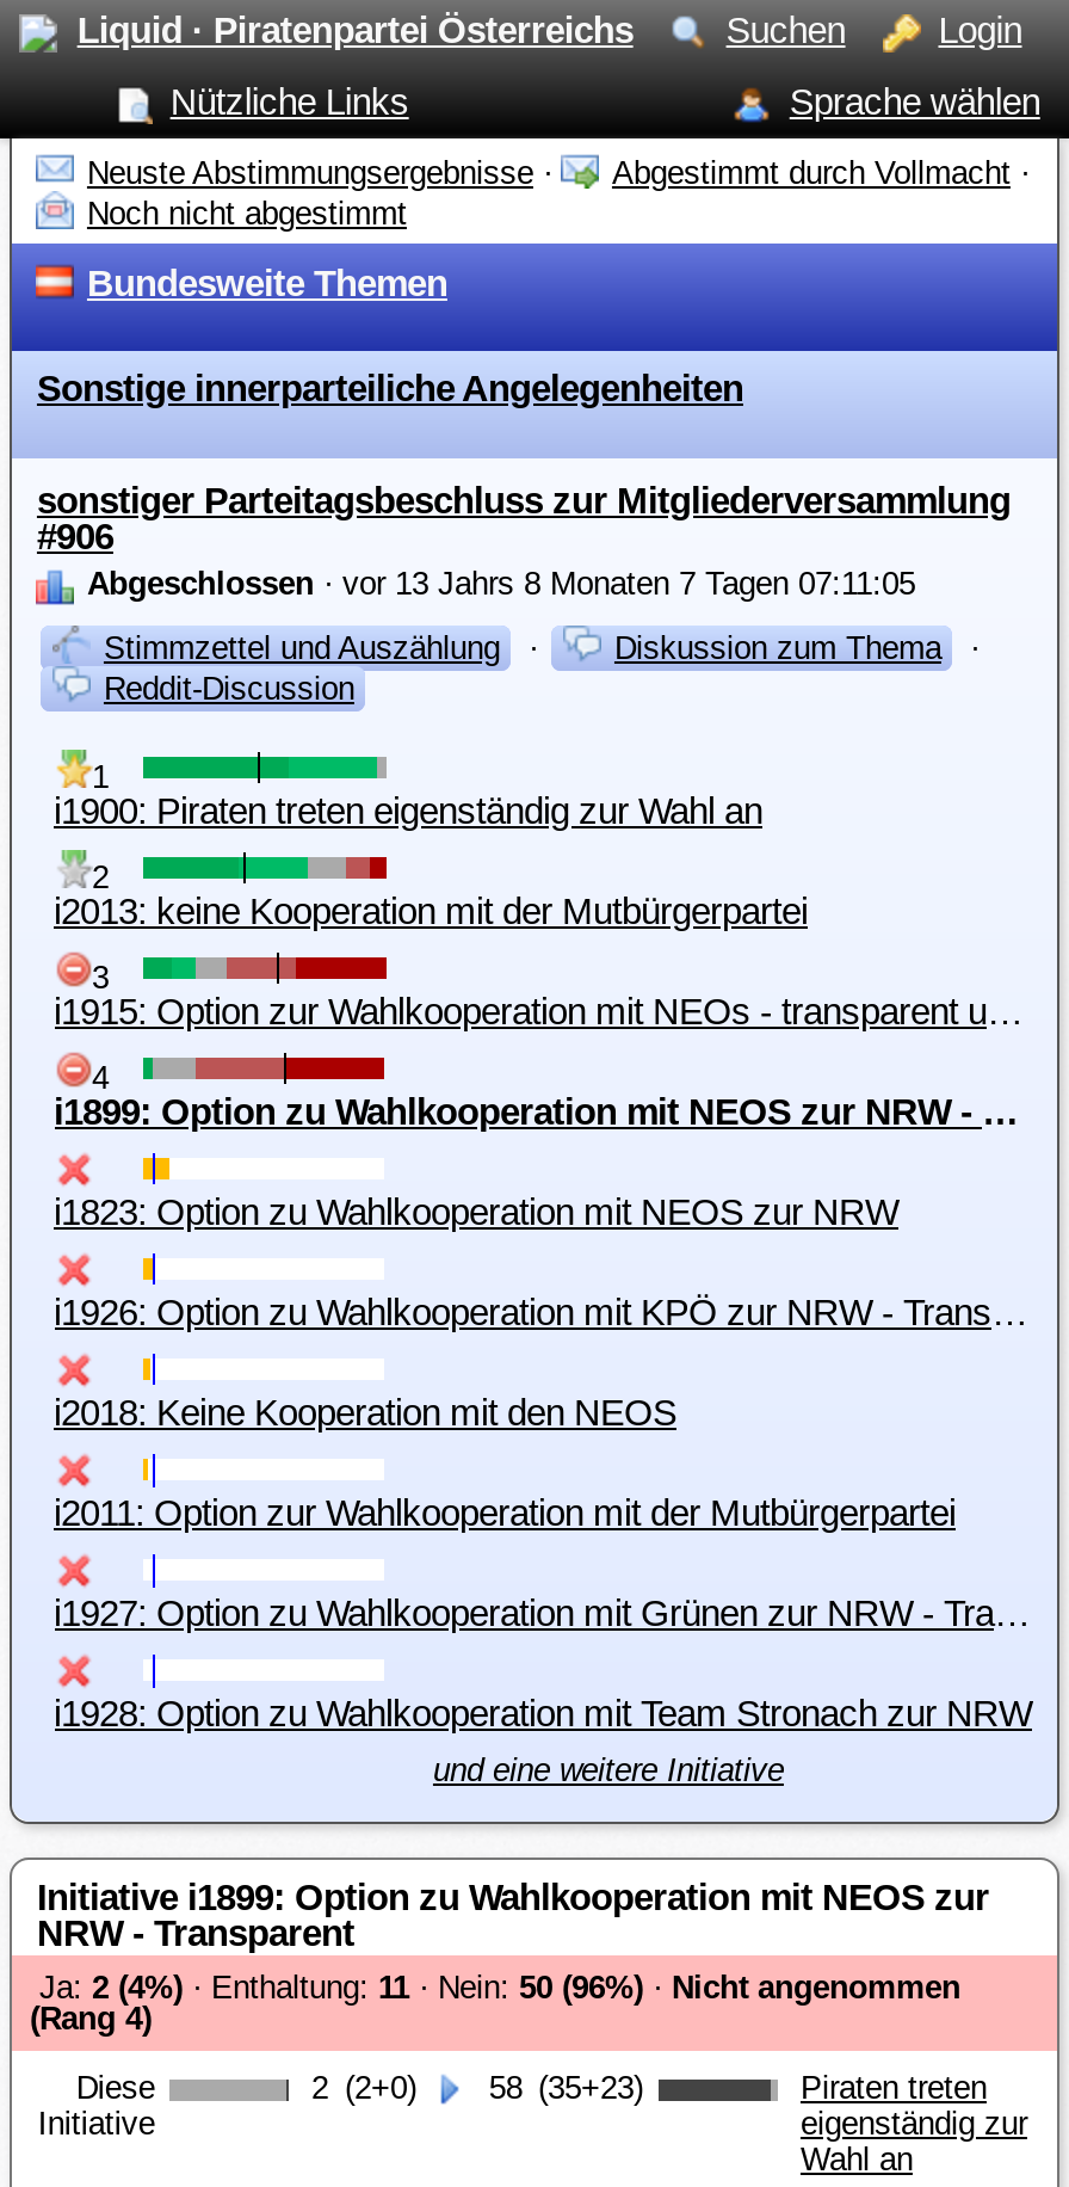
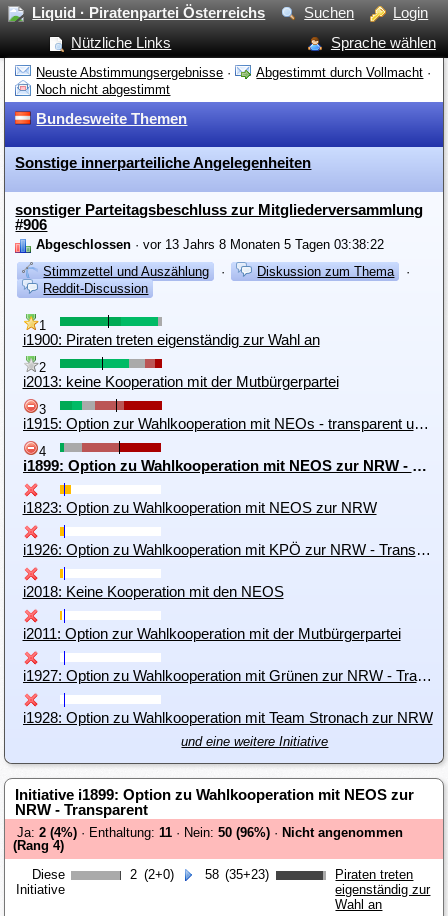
- Abgeschlossen · vor 13 Jahrs 8 Monaten 7 Tagen 07:11:05
+ Abgeschlossen · vor 13 Jahrs 8 Monaten 5 Tagen 03:38:22
